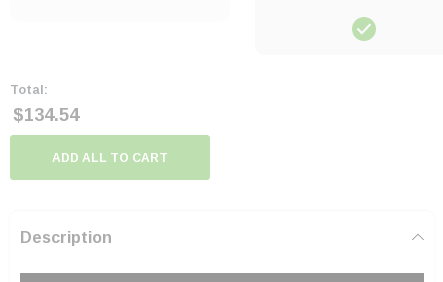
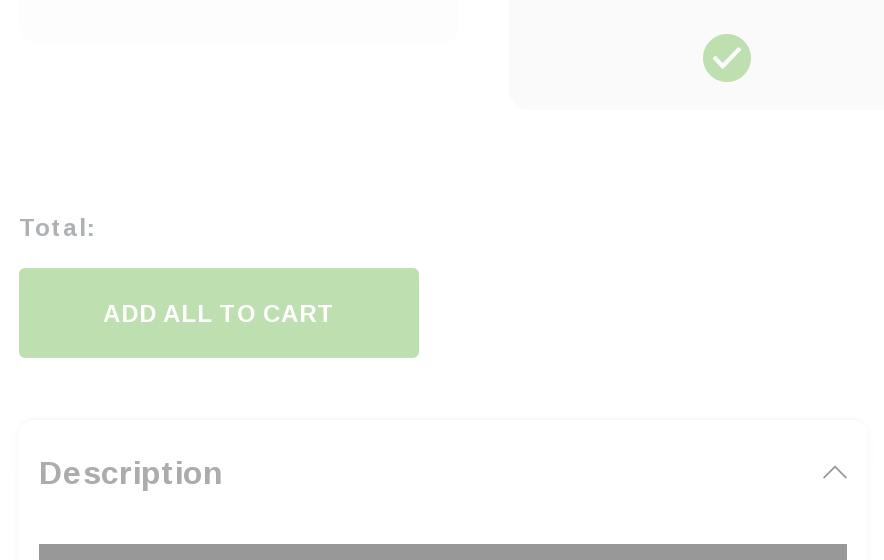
moved down: Total:

- $134.54
